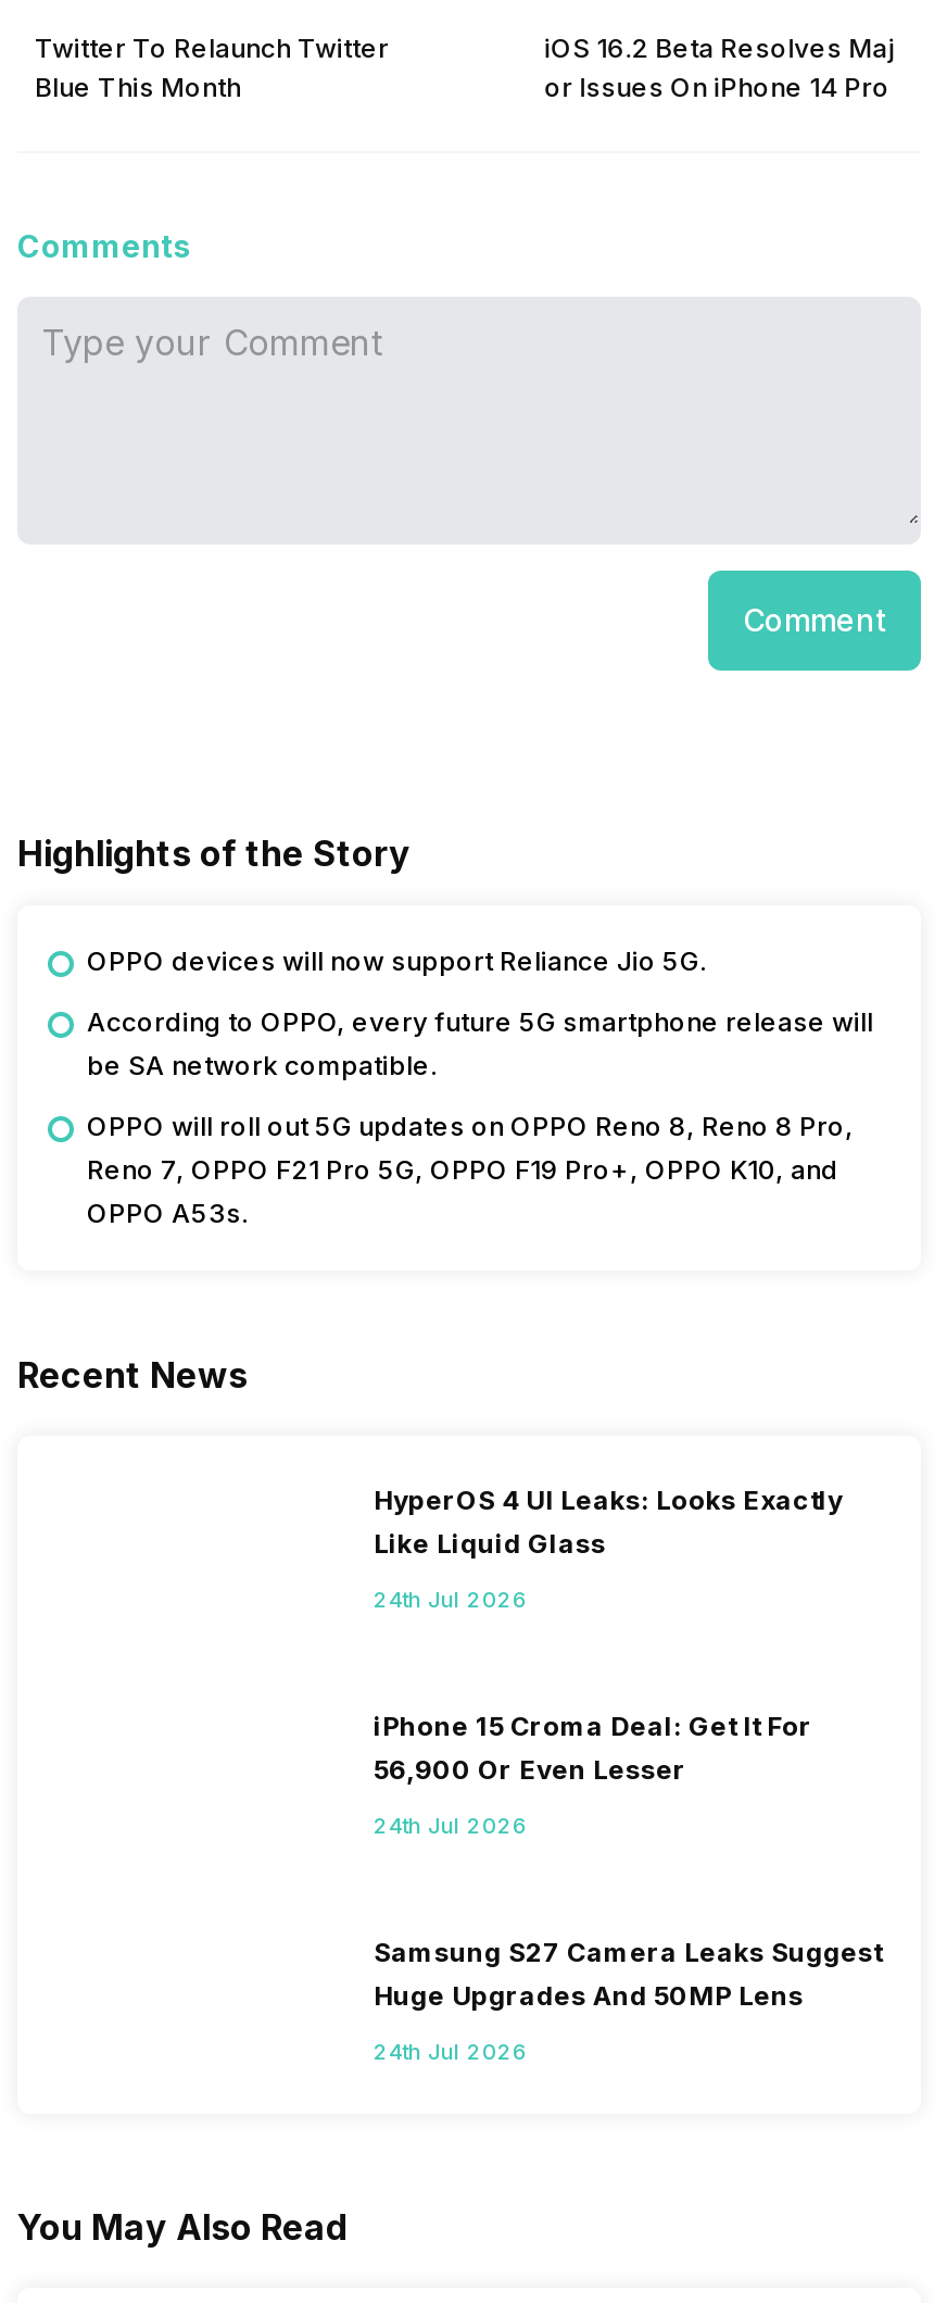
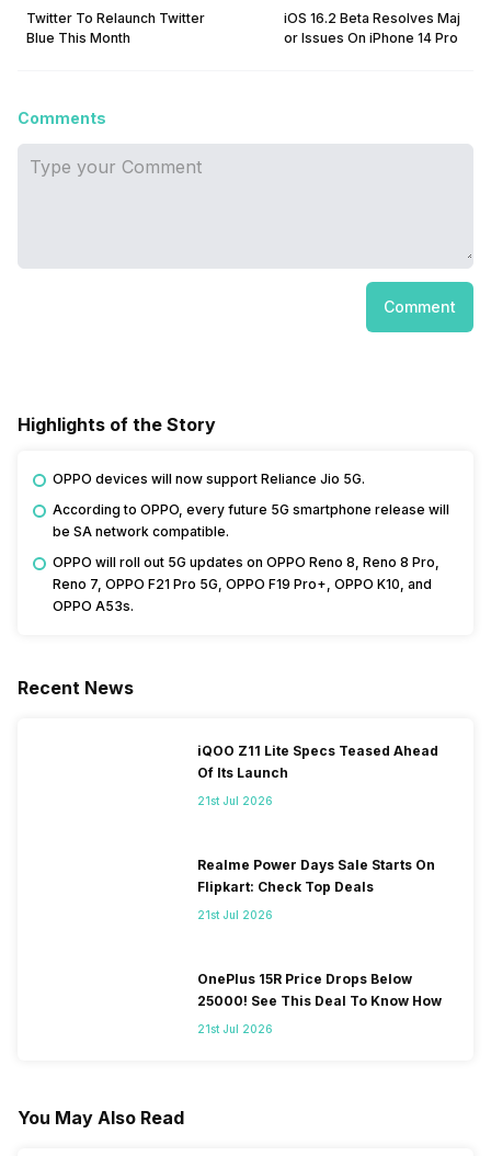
- HyperOS 4 UI Leaks: Looks Exactly
- Like Liquid Glass
+ iQOO Z11 Lite Specs Teased Ahead
+ Of Its Launch

- 24th Jul 2026
+ 21st Jul 2026

- iPhone 15 Croma Deal: Get It For
- 56,900 Or Even Lesser
+ Realme Power Days Sale Starts On
+ Flipkart: Check Top Deals

- 24th Jul 2026
+ 21st Jul 2026

- Samsung S27 Camera Leaks Suggest
- Huge Upgrades And 50MP Lens
+ OnePlus 15R Price Drops Below
+ 25000! See This Deal To Know How

- 24th Jul 2026
+ 21st Jul 2026
